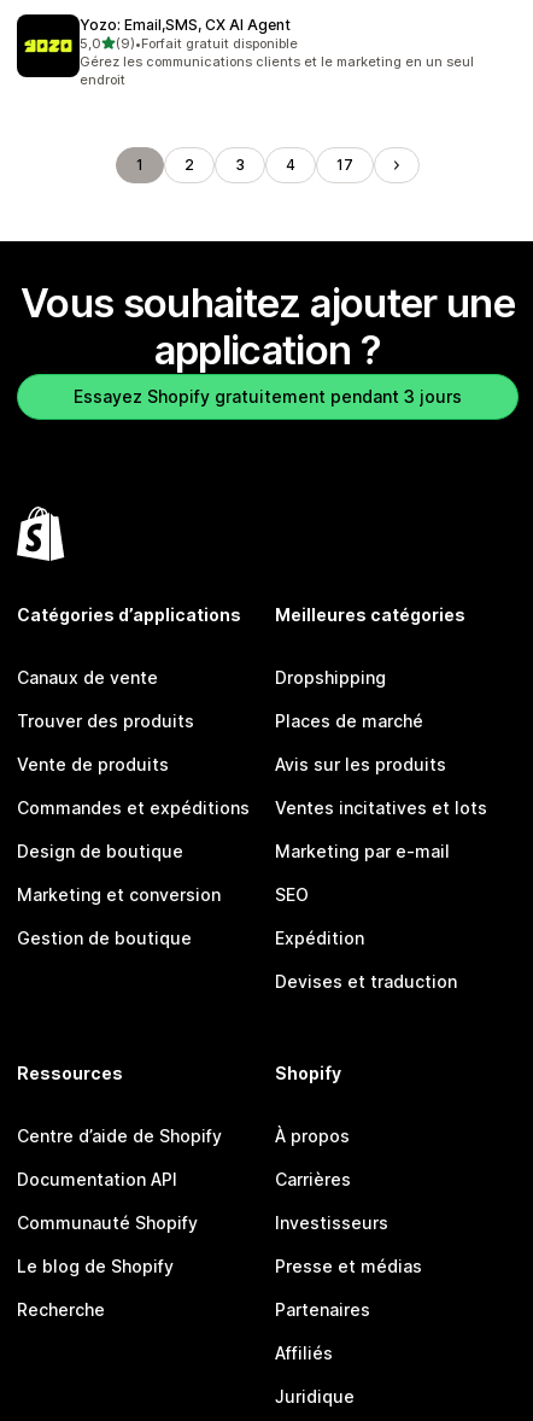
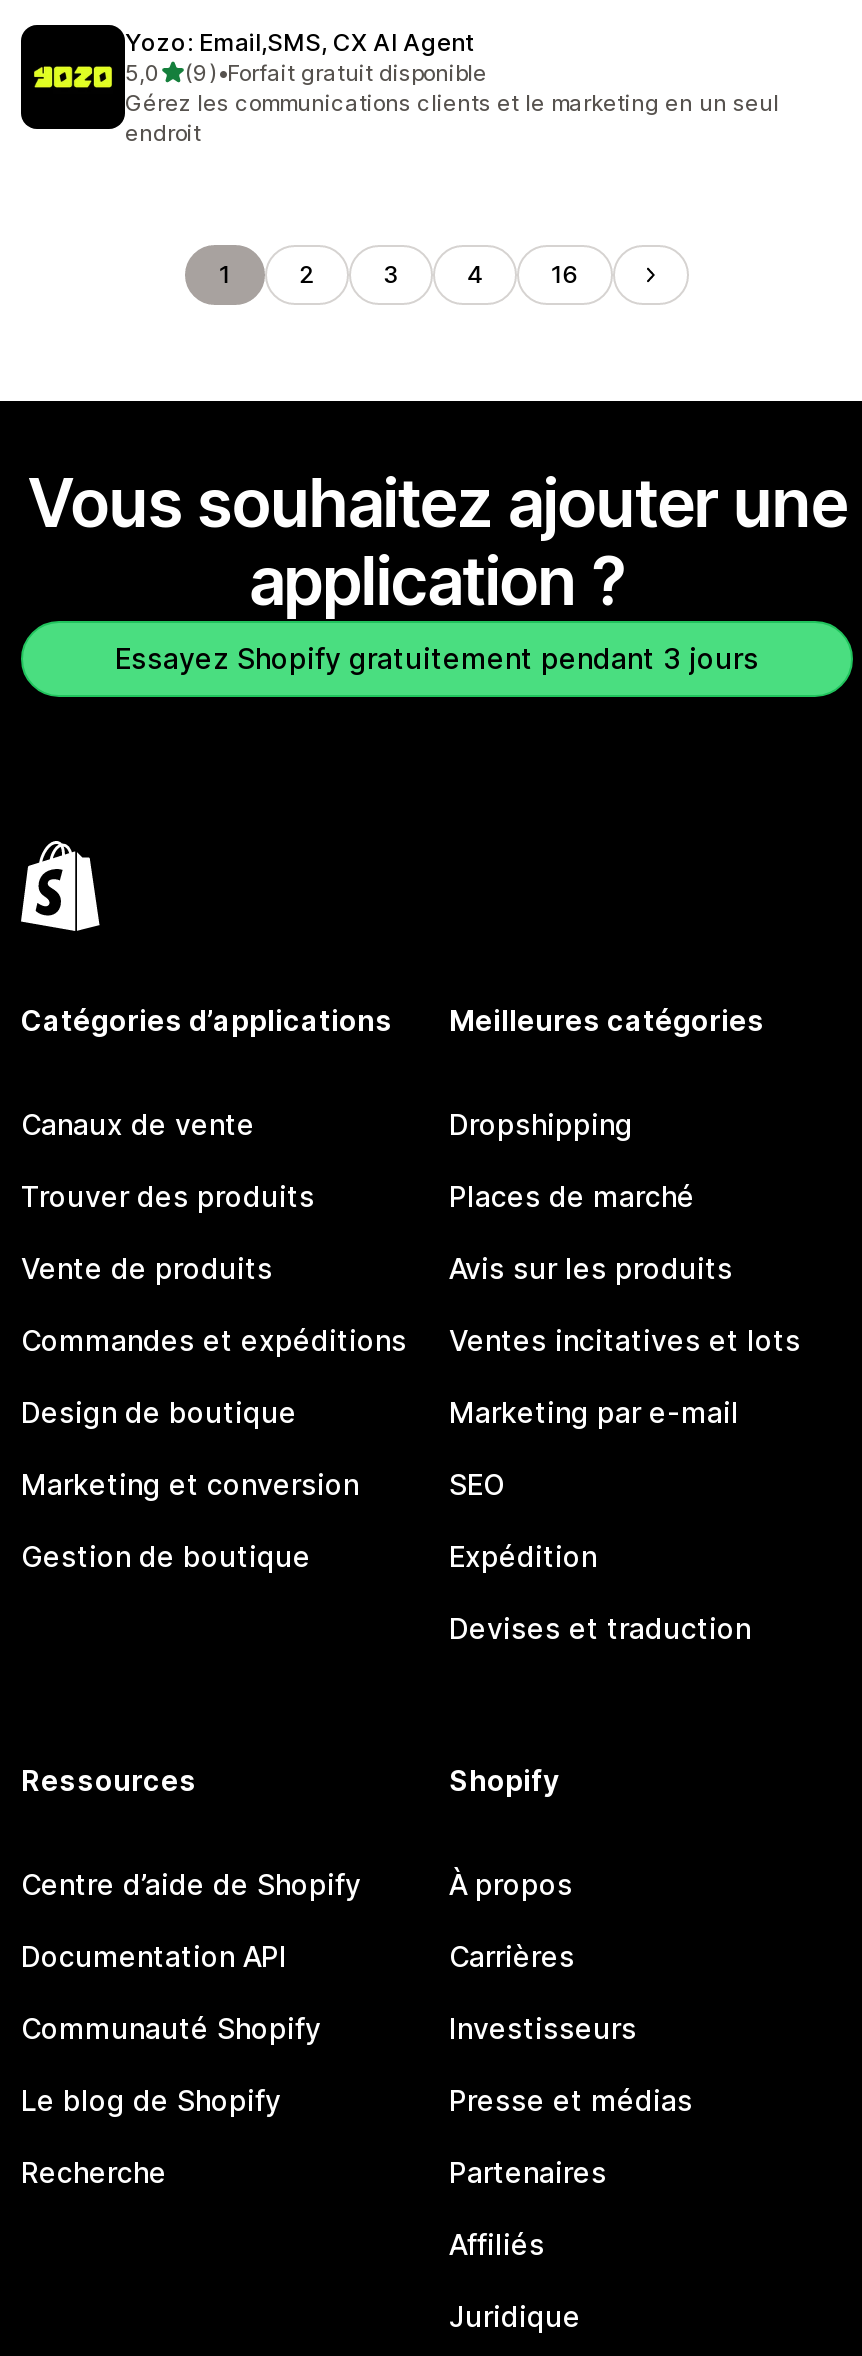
- 17
+ 16
